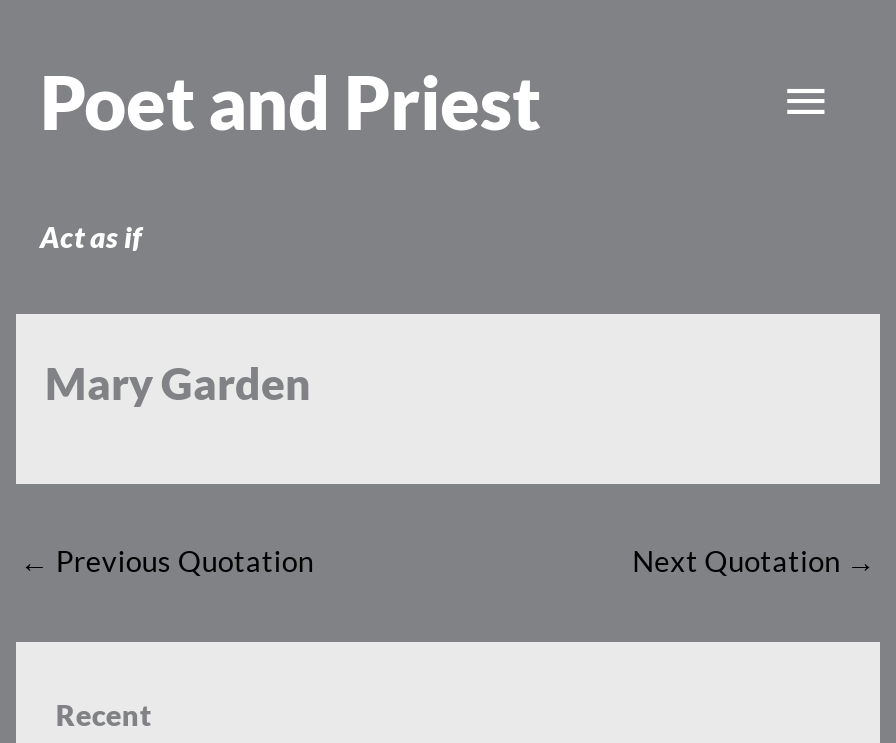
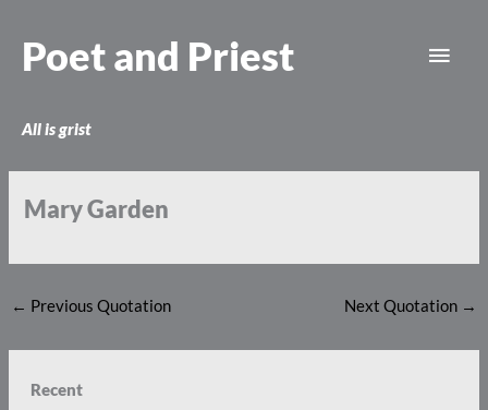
- Act as if
+ All is grist
